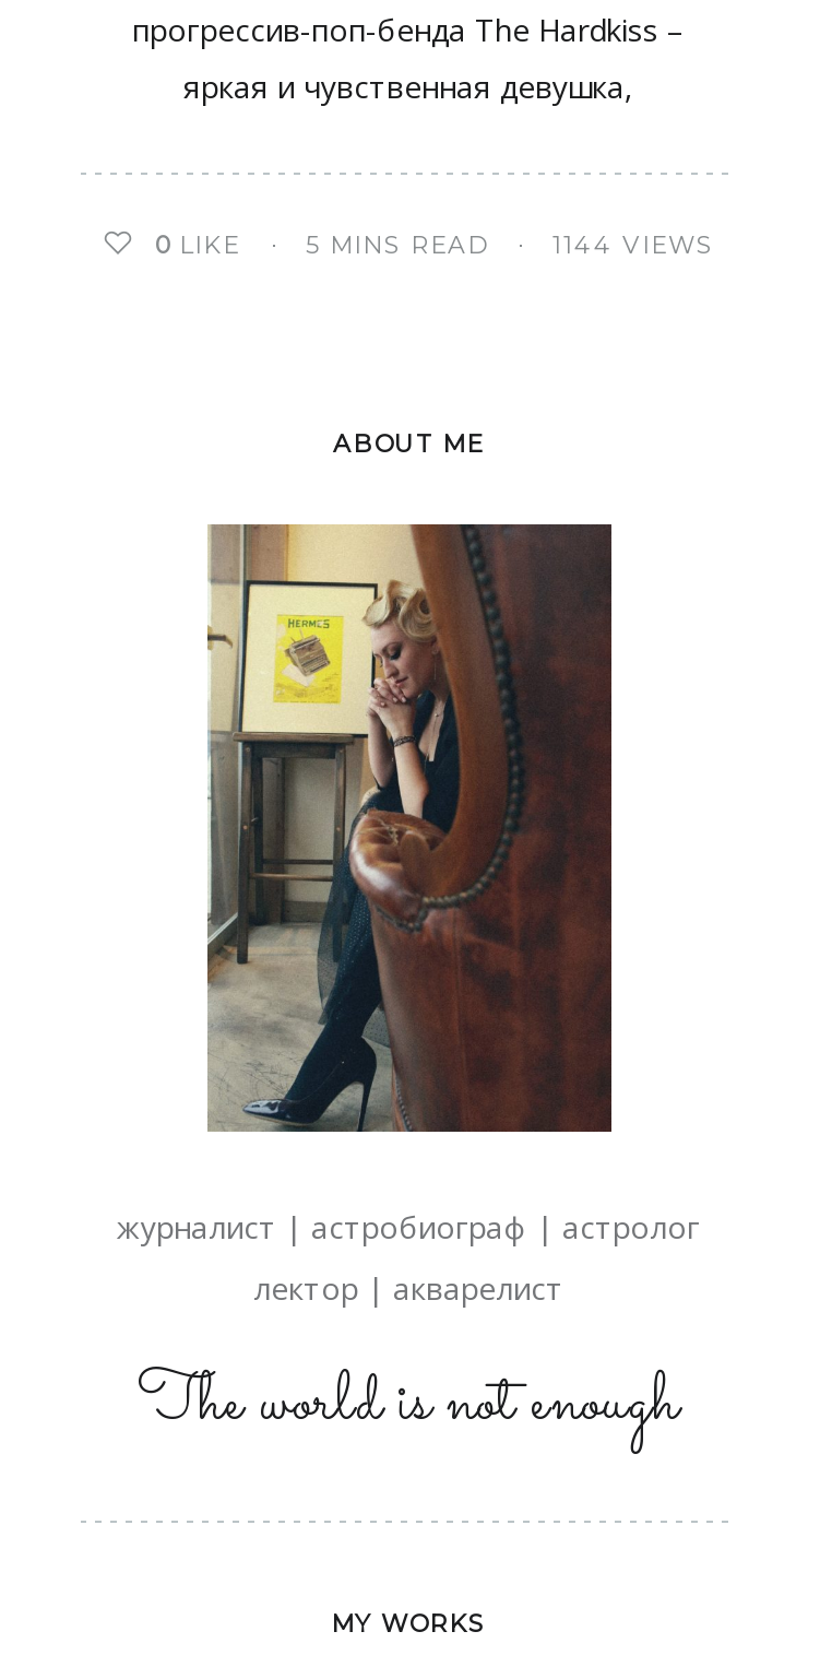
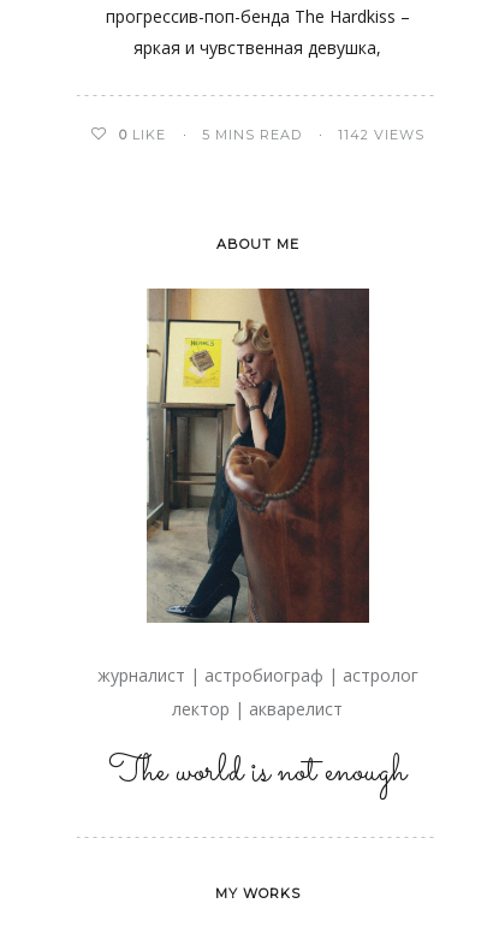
- 1144 VIEWS
+ 1142 VIEWS
